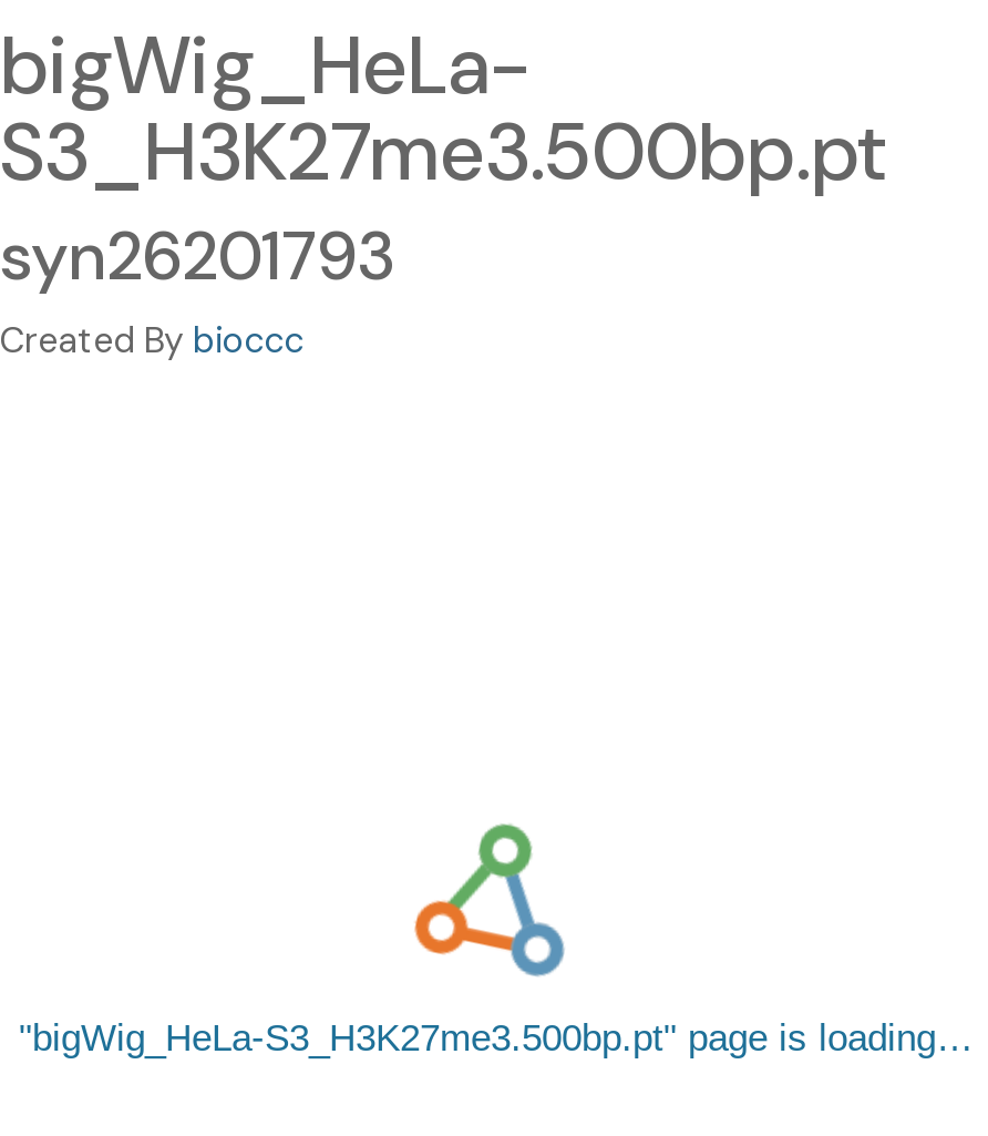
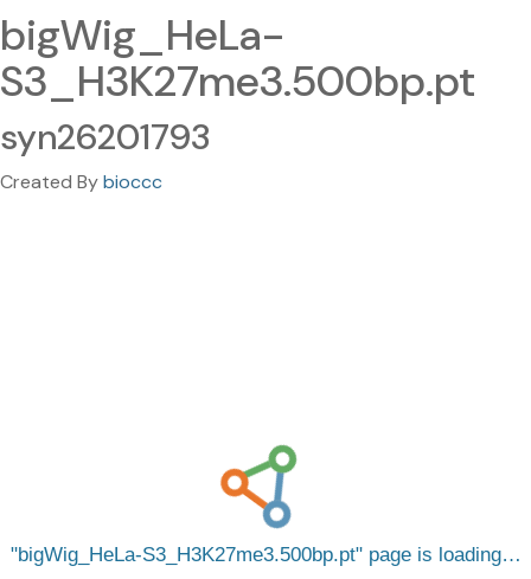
- [image]
+ [image]
